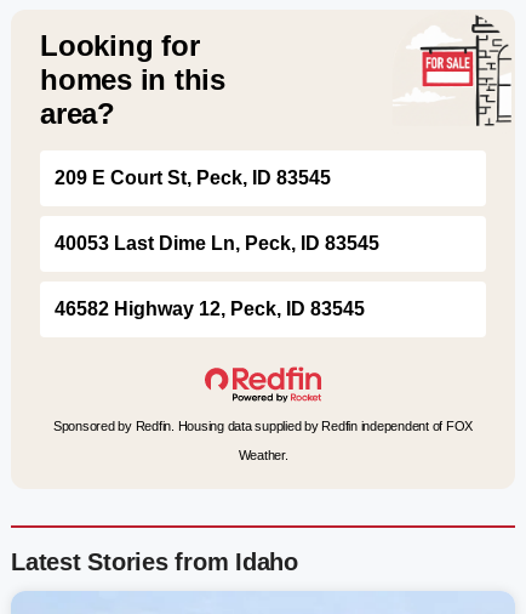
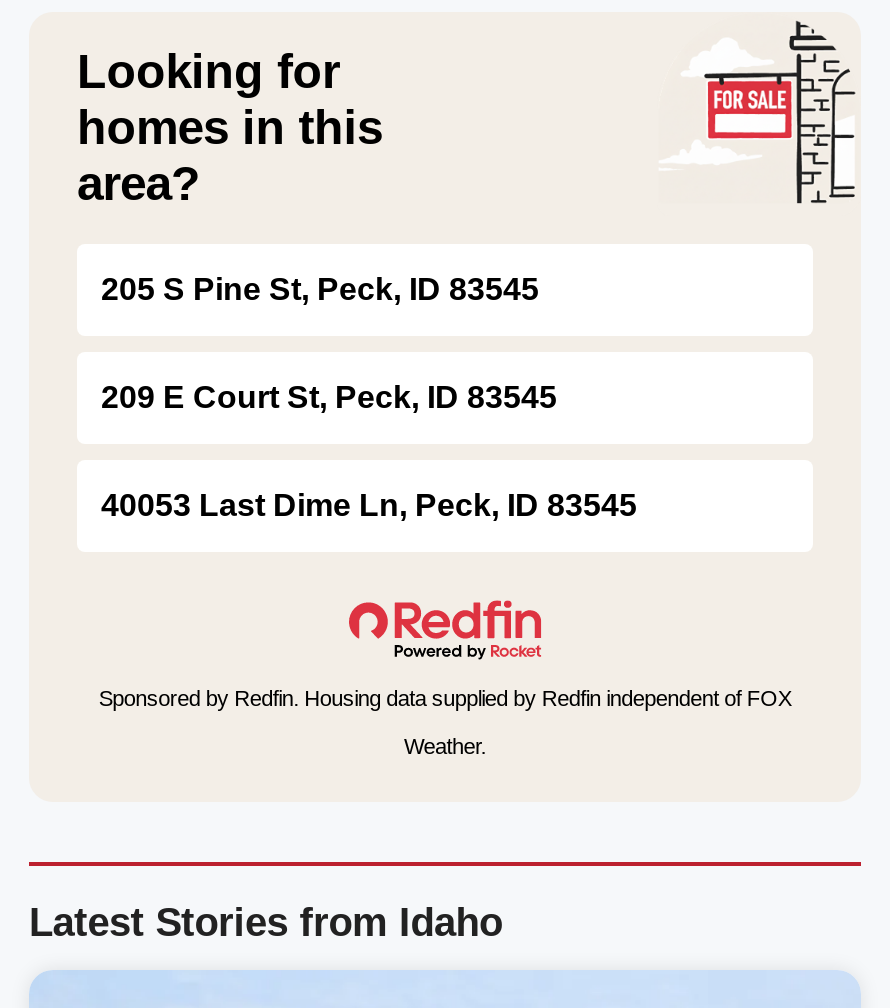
+ 205 S Pine St, Peck, ID 83545

moved down: 209 E Court St, Peck, ID 83545 | 40053 Last Dime Ln, Peck, ID 83545

- 46582 Highway 12, Peck, ID 83545
